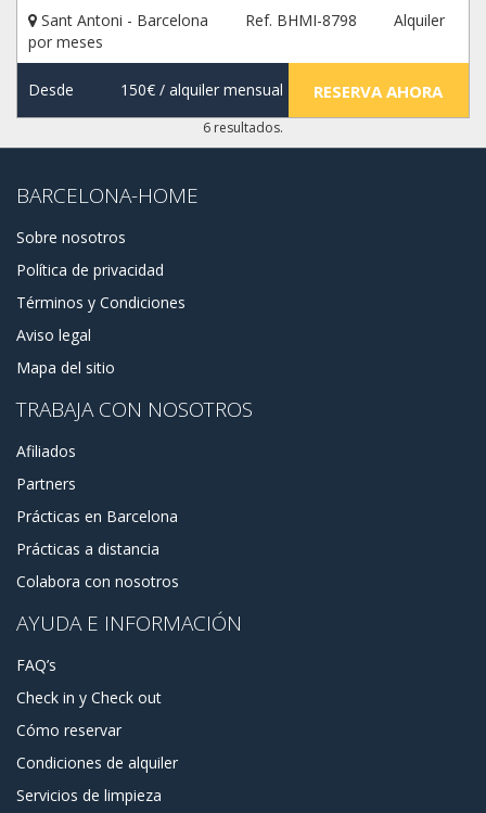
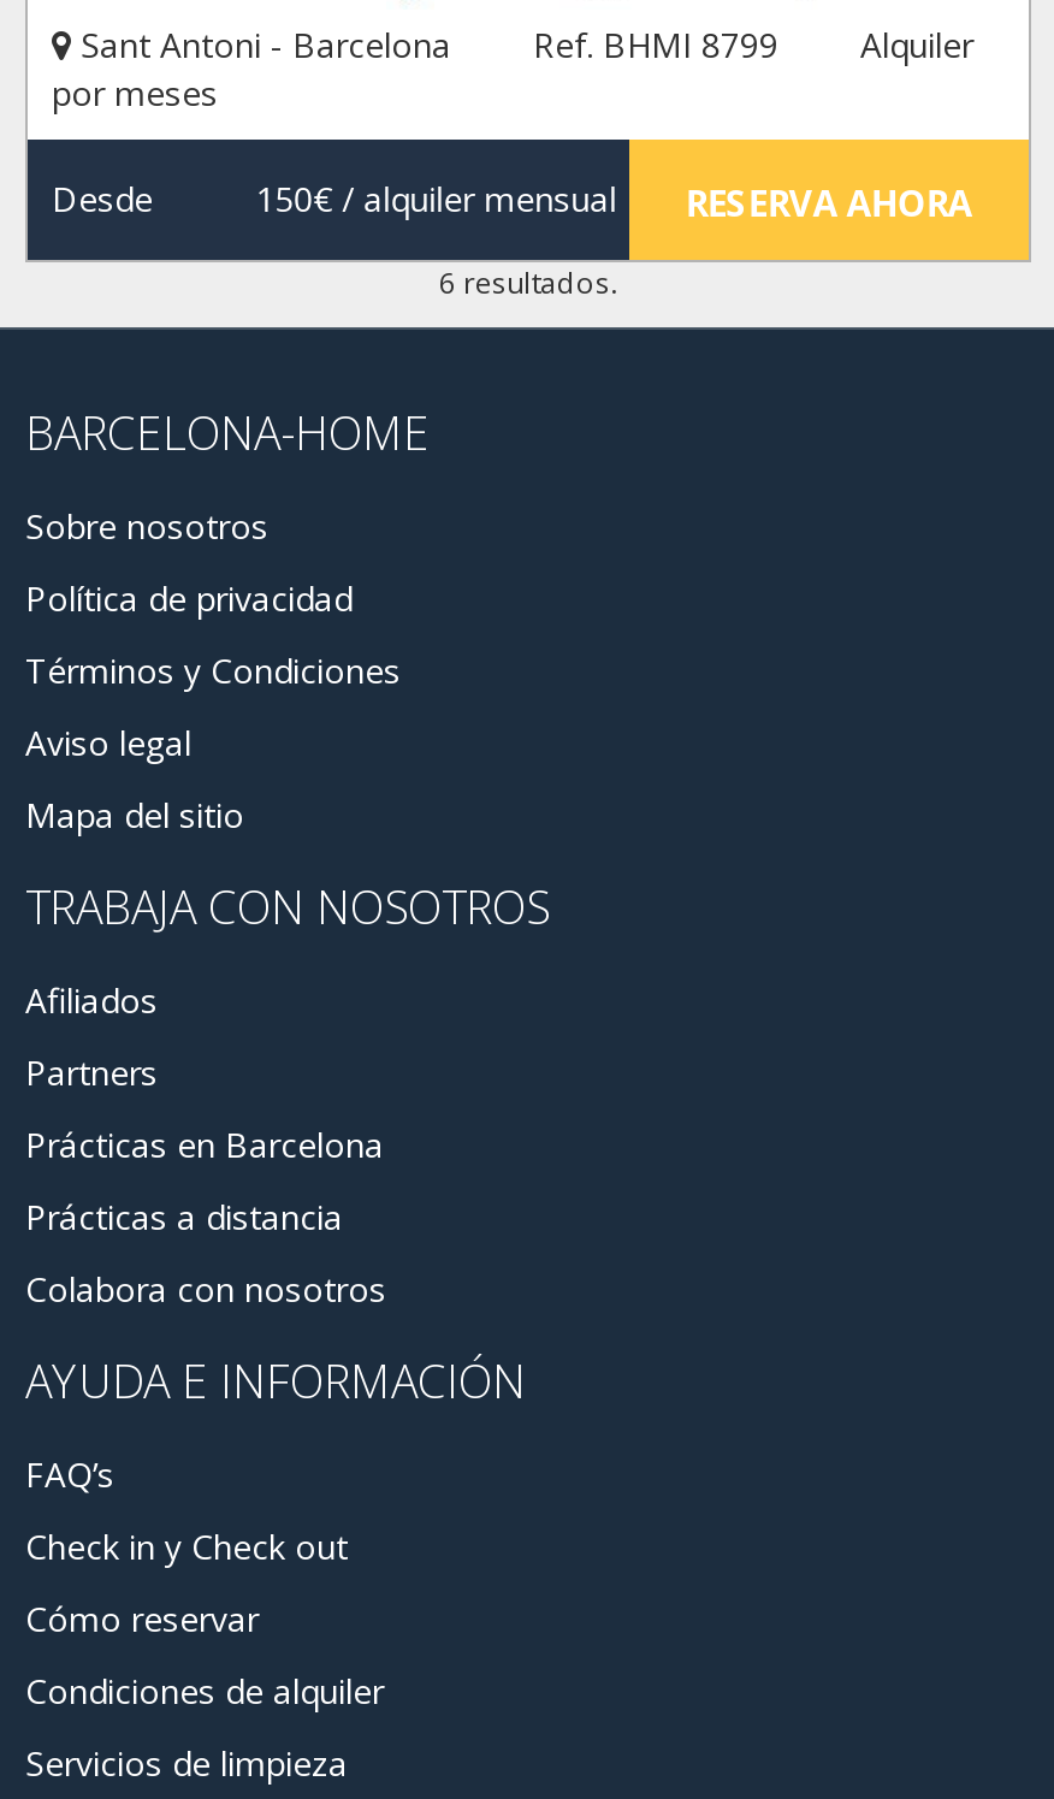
- Sant Antoni - Barcelona Ref. BHMI-8798 Alquiler
+ Sant Antoni - Barcelona Ref. BHMI 8799 Alquiler
